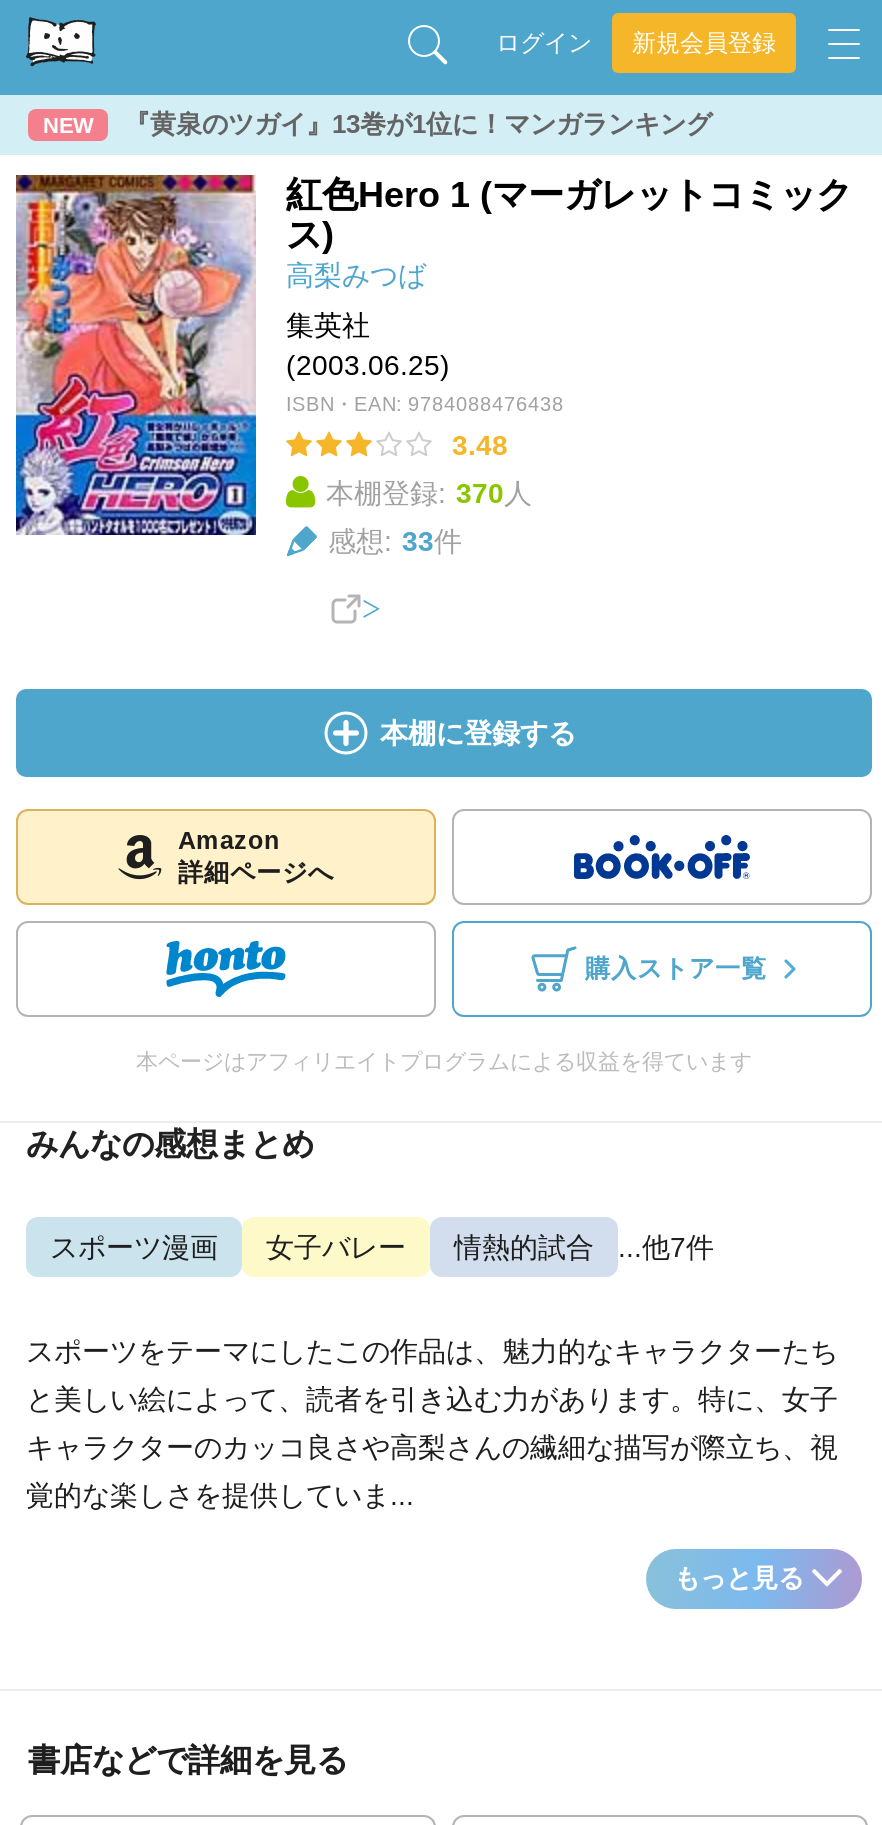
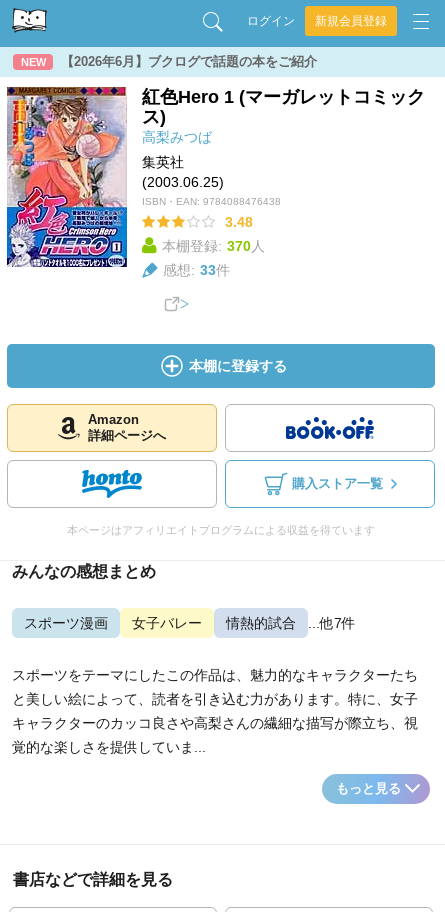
- 『黄泉のツガイ』13巻が1位に！マンガランキング
+ 【2026年6月】ブクログで話題の本をご紹介
